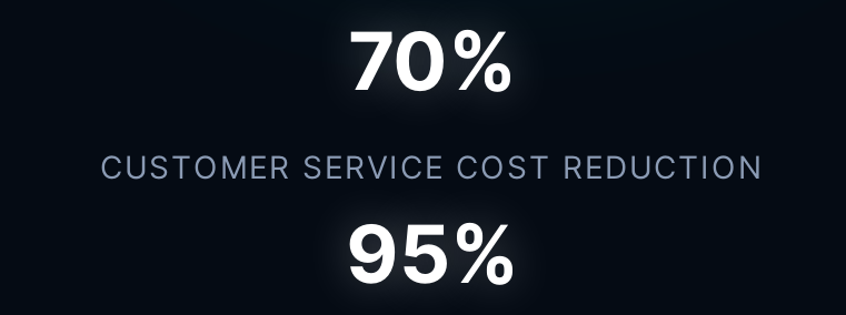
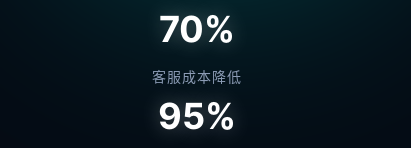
- CUSTOMER SERVICE COST REDUCTION
+ 客服成本降低
